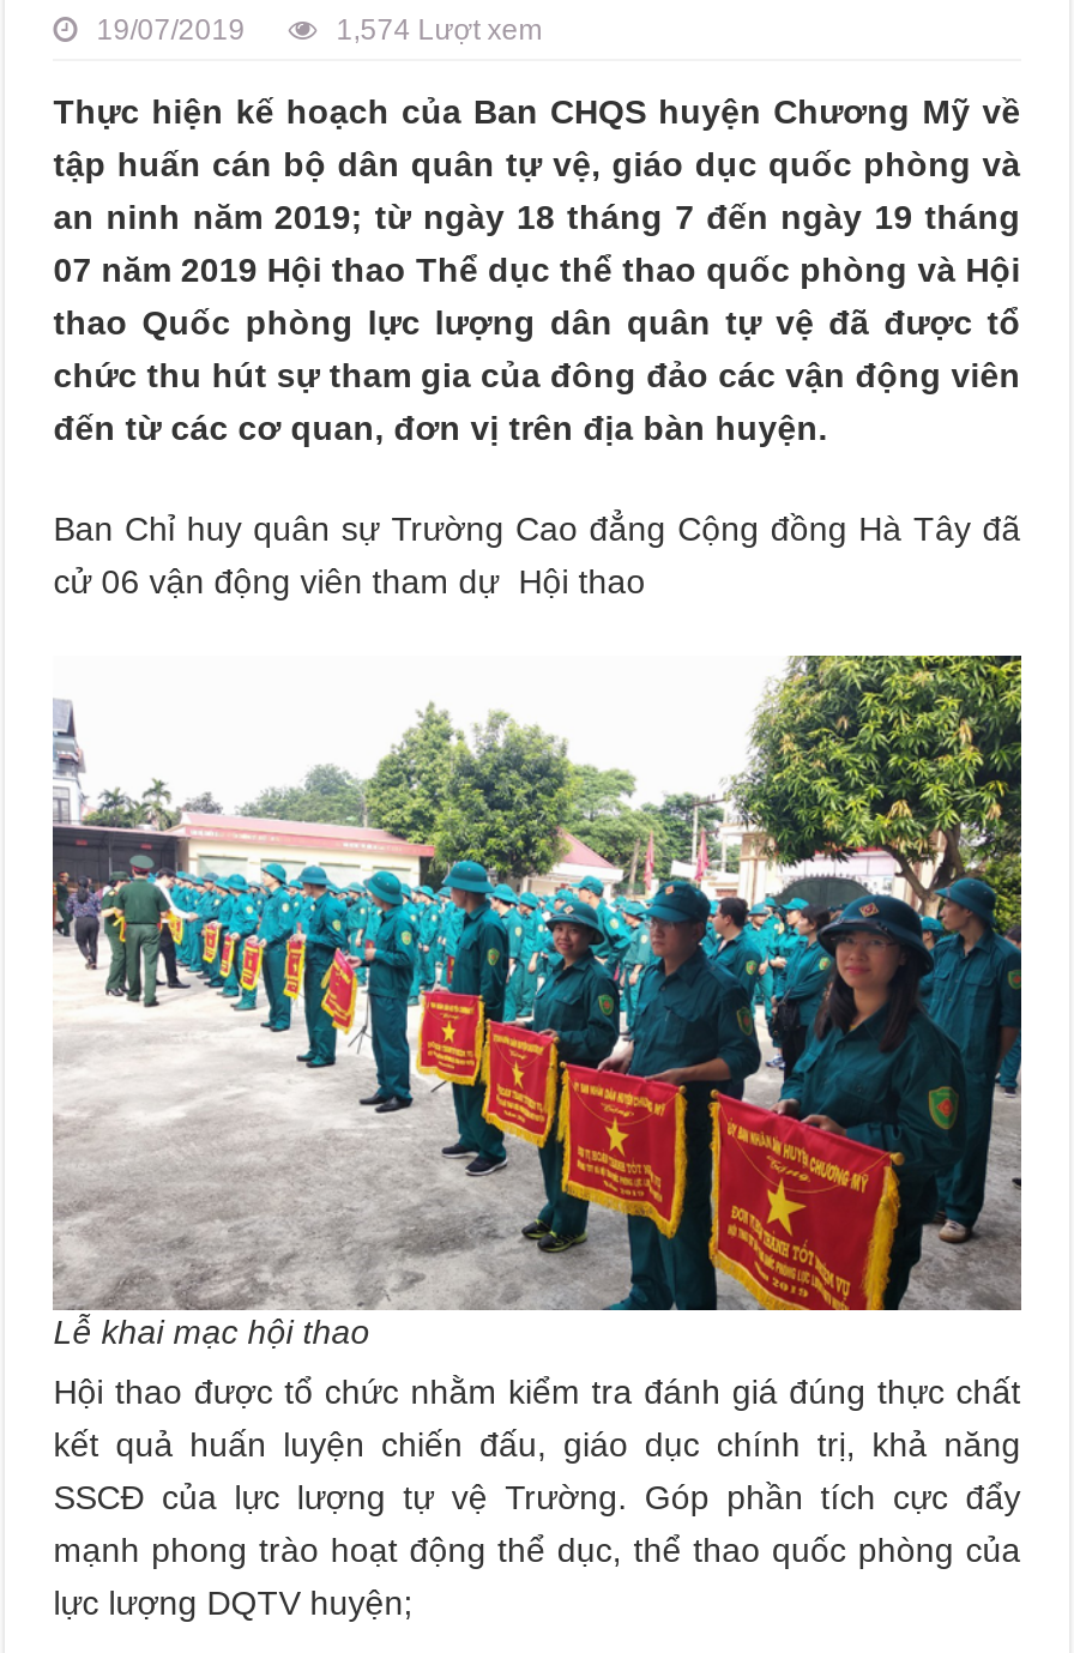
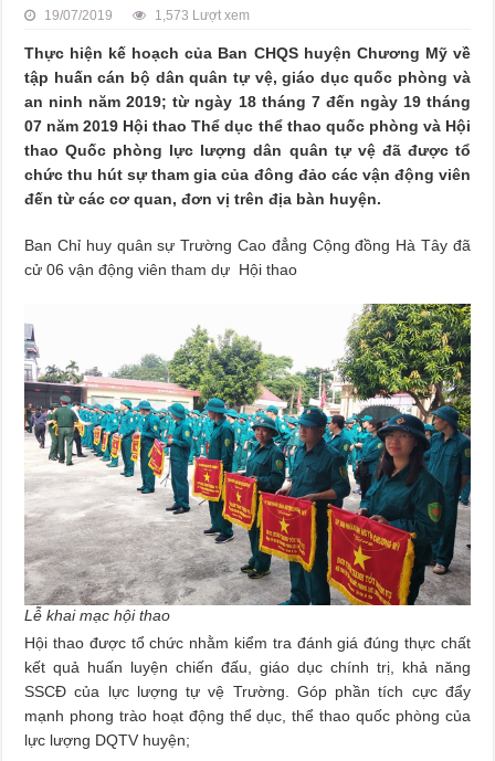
- 1,574 Lượt xem
+ 1,573 Lượt xem
